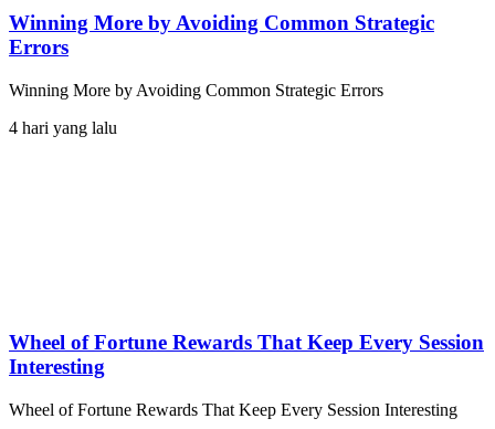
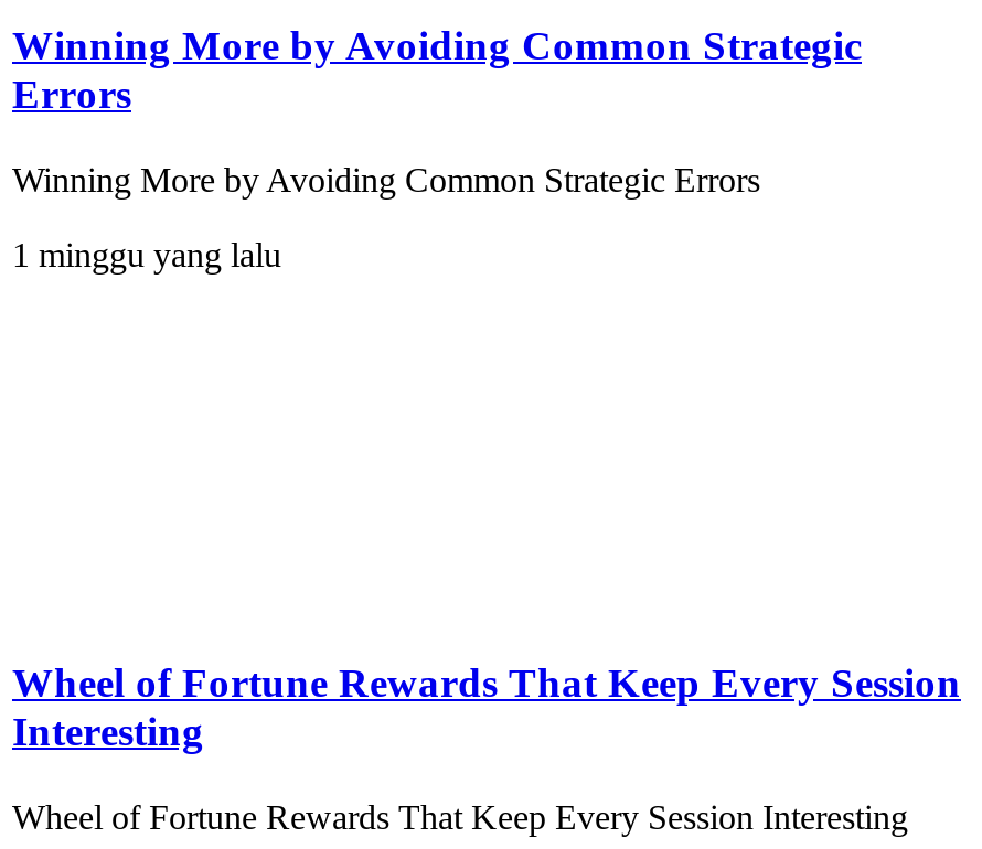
- 4 hari yang lalu
+ 1 minggu yang lalu
